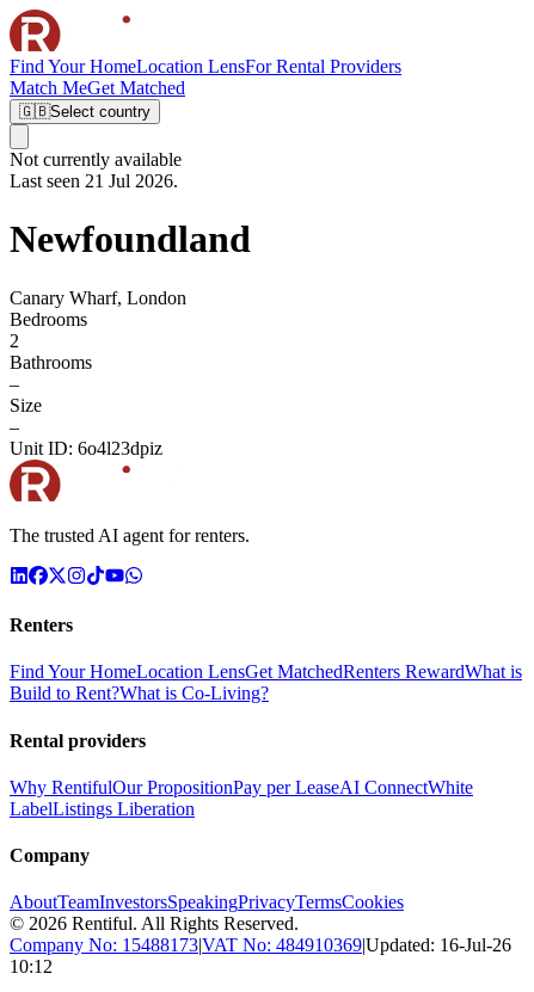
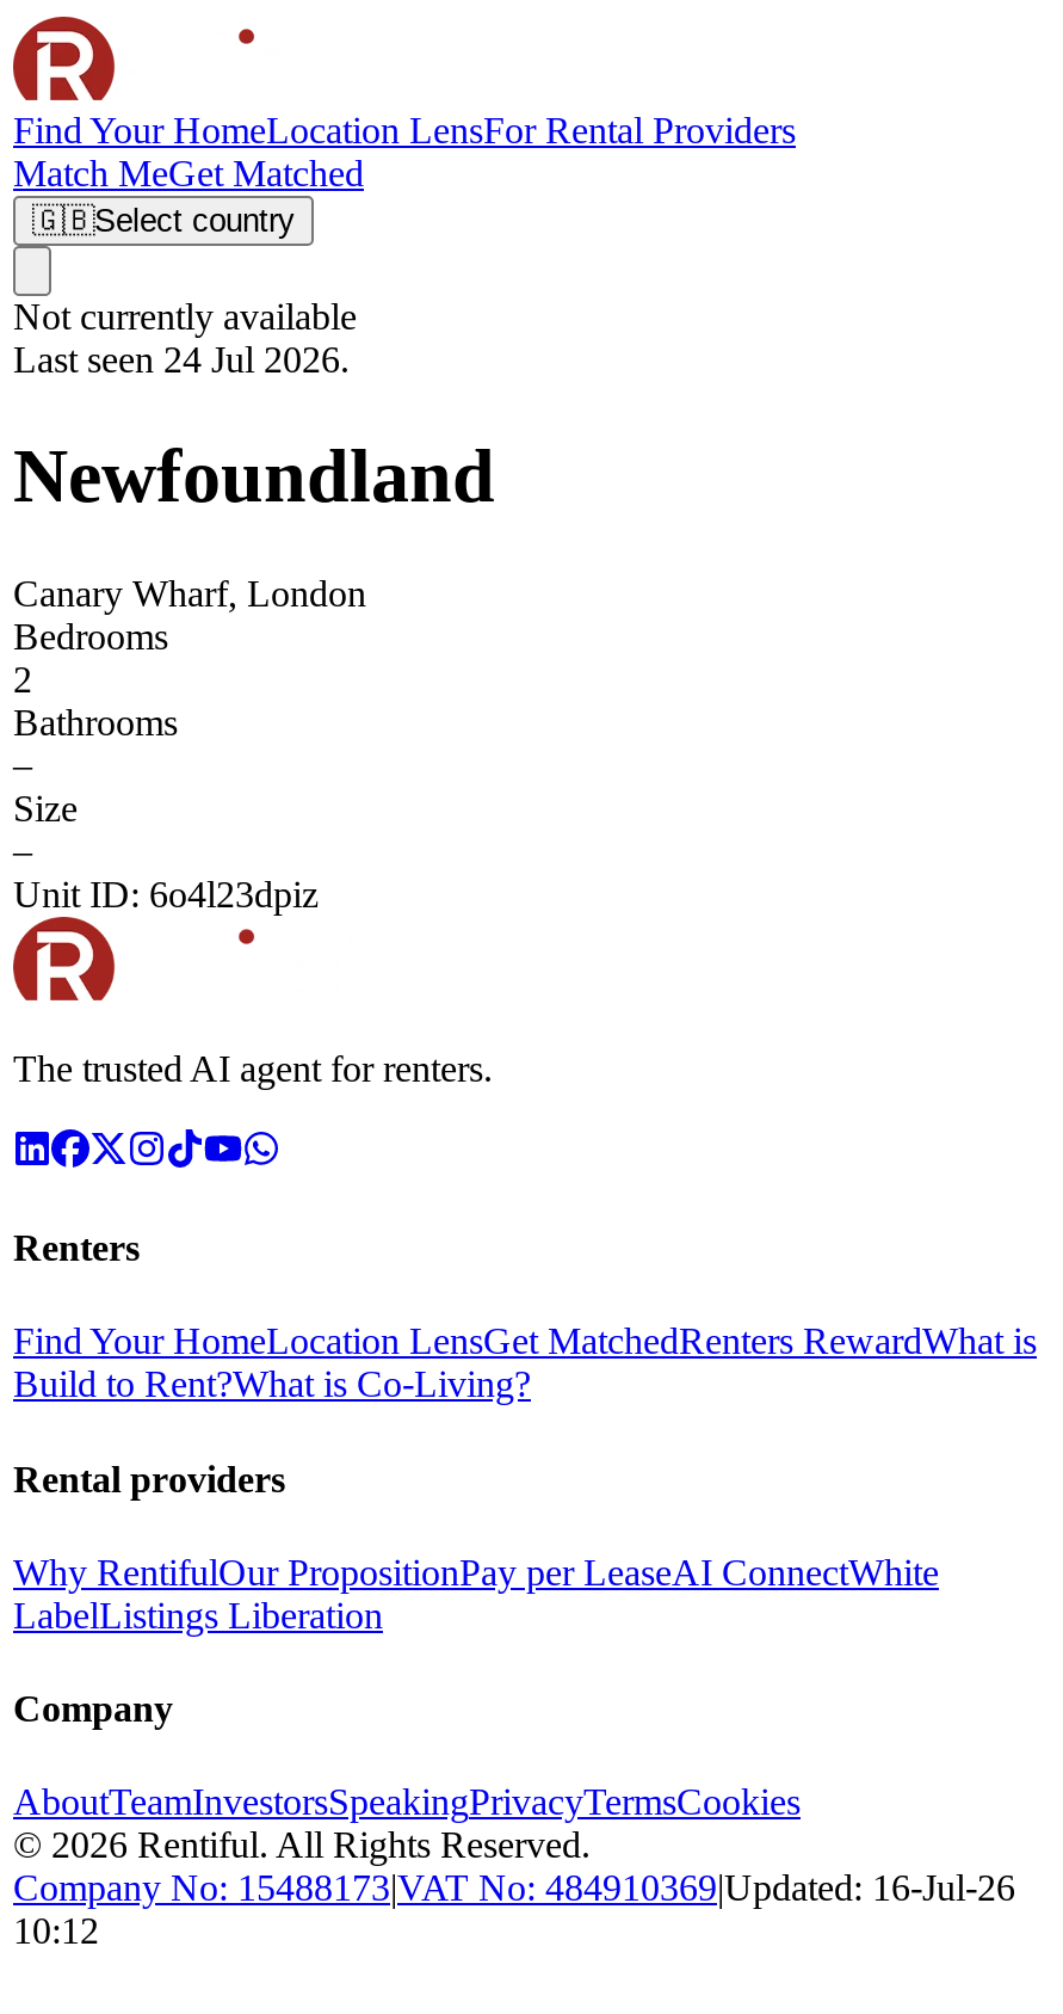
- Last seen 21 Jul 2026.
+ Last seen 24 Jul 2026.
